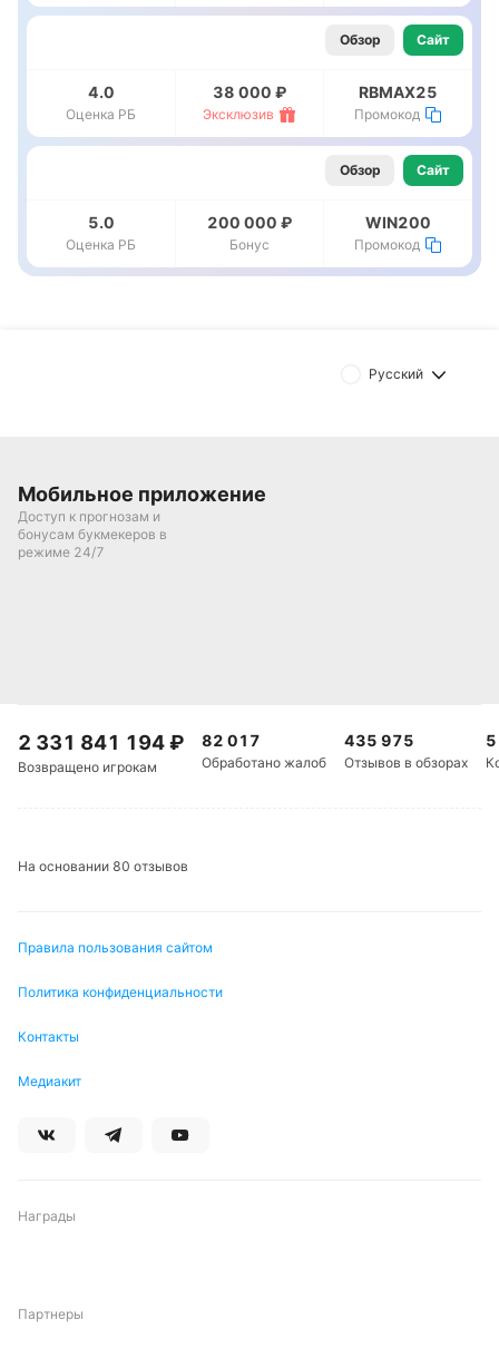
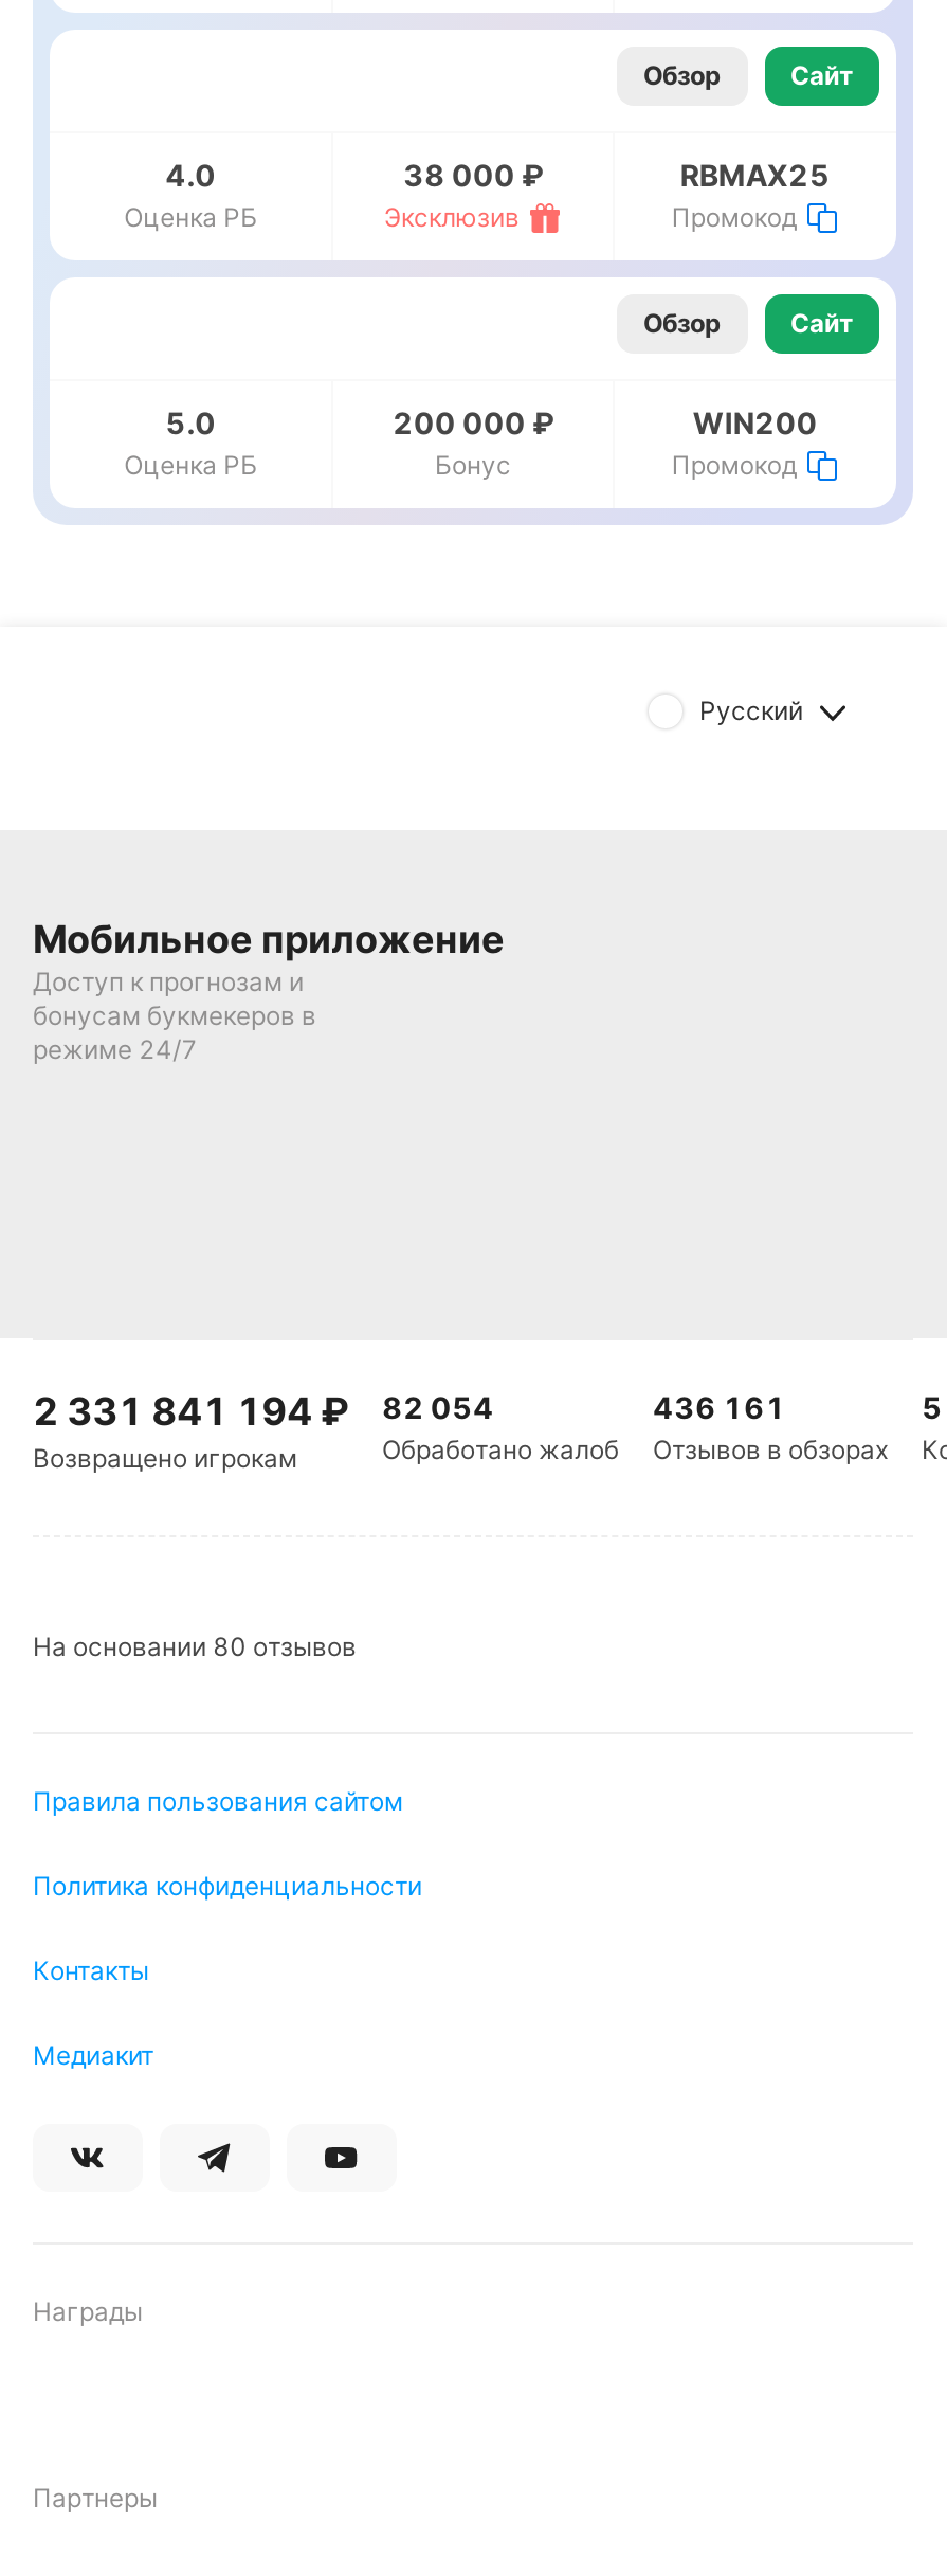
- 2 331 841 194 ₽ 82 017
+ 2 331 841 194 ₽ 82 054

- 435 975
+ 436 161
